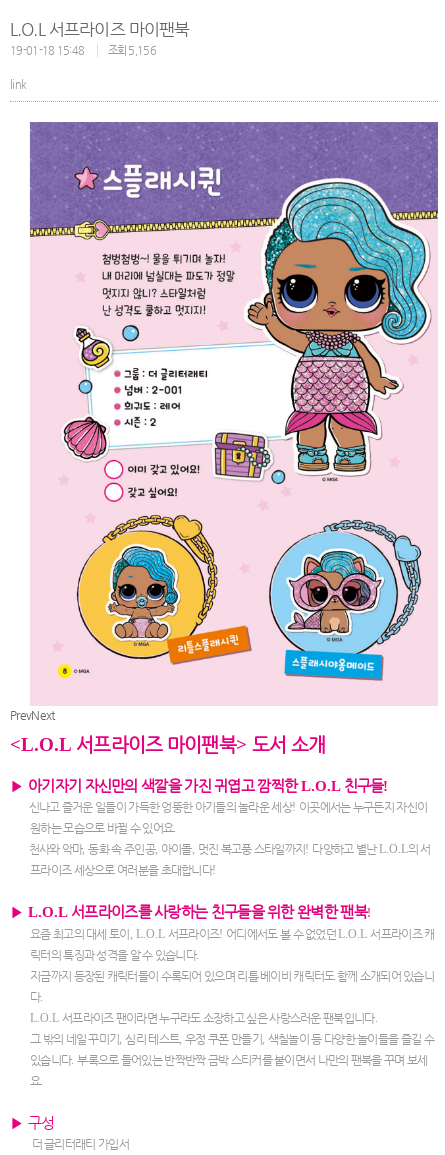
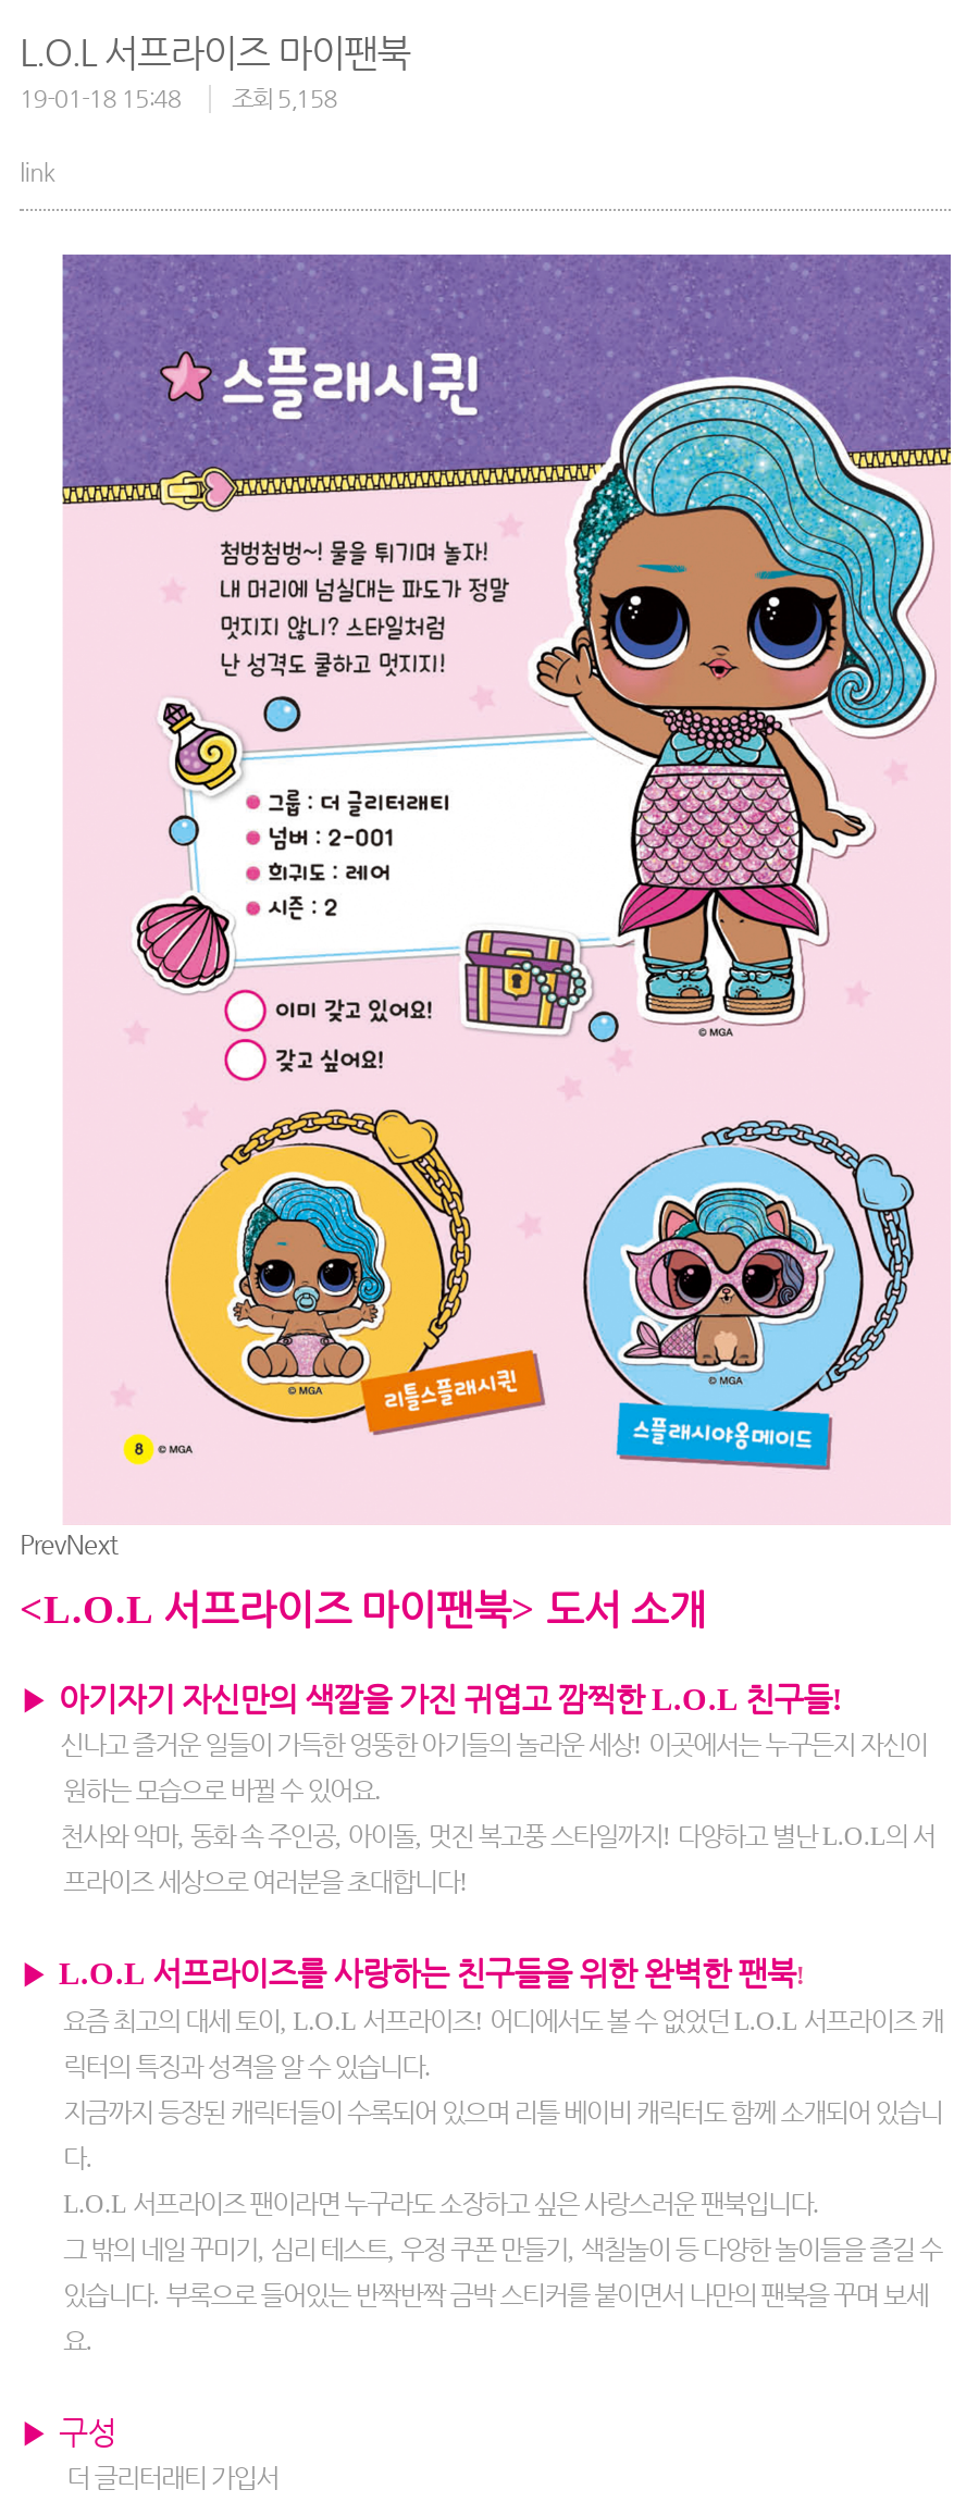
- 19-01-18 15:48 조회 5,156
+ 19-01-18 15:48 조회 5,158
